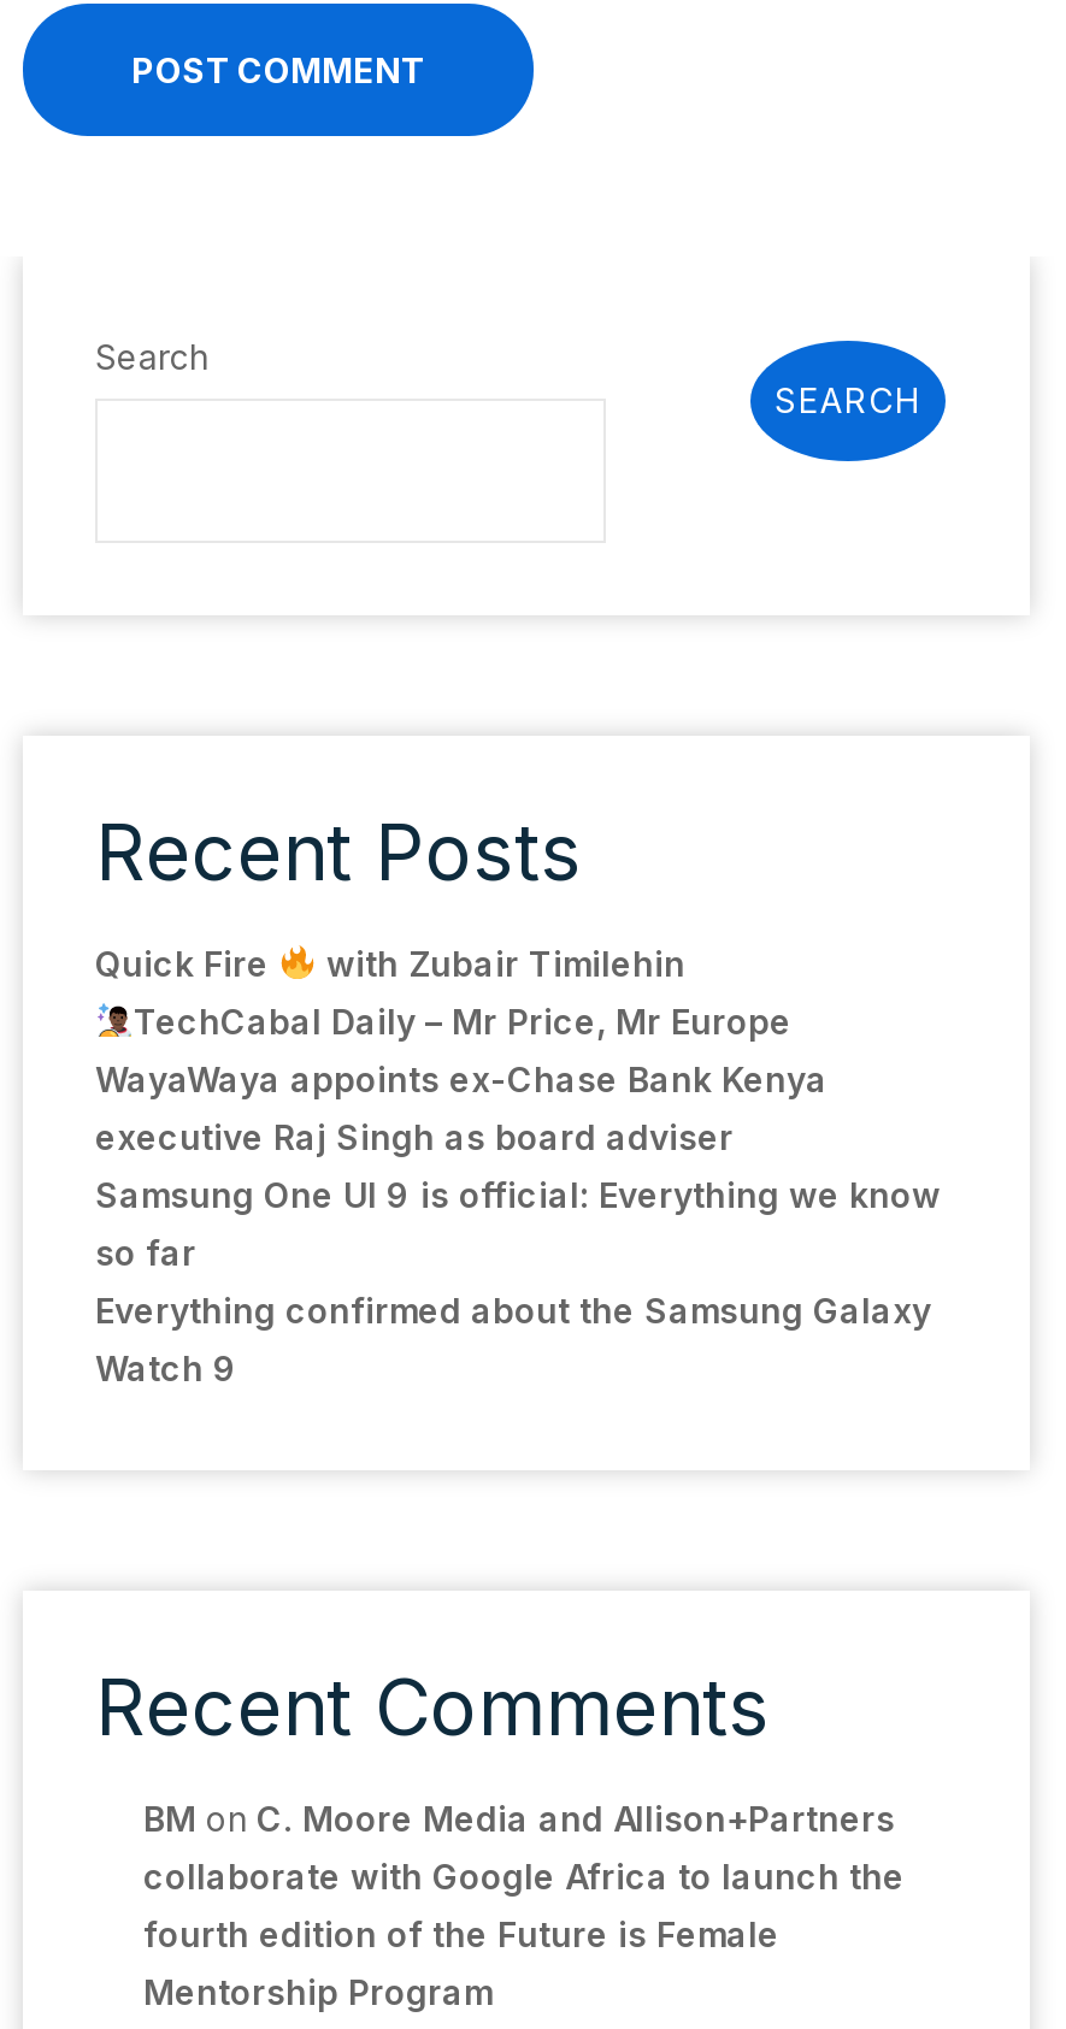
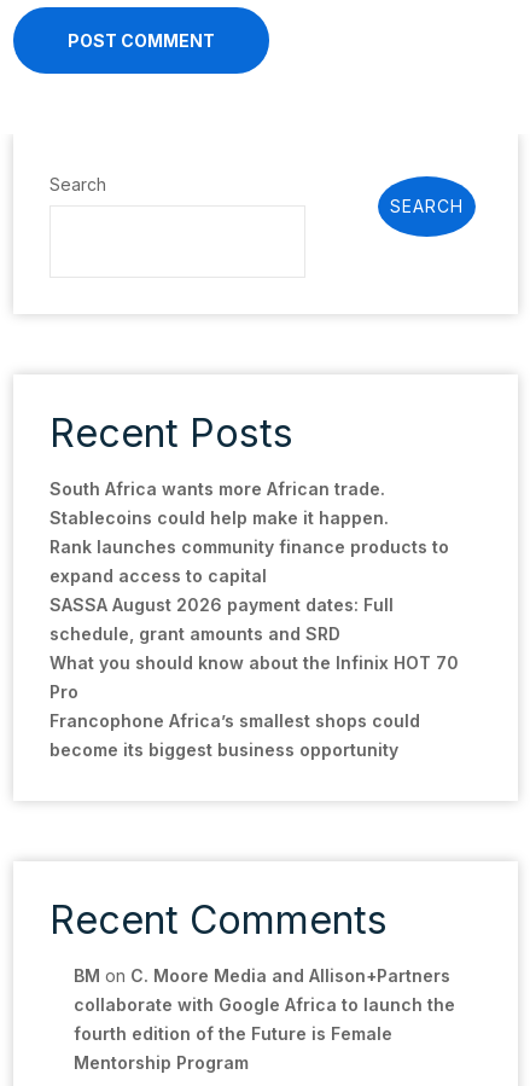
- Quick Fire
- with Zubair Timilehin
- TechCabal Daily – Mr Price, Mr Europe
- WayaWaya appoints ex-Chase Bank Kenya
- executive Raj Singh as board adviser
- Samsung One UI 9 is official: Everything we know
- so far
- Everything confirmed about the Samsung Galaxy
- Watch 9
+ South Africa wants more African trade.
+ Stablecoins could help make it happen.
+ Rank launches community finance products to
+ expand access to capital
+ SASSA August 2026 payment dates: Full
+ schedule, grant amounts and SRD
+ What you should know about the Infinix HOT 70
+ Pro
+ Francophone Africa’s smallest shops could
+ become its biggest business opportunity
